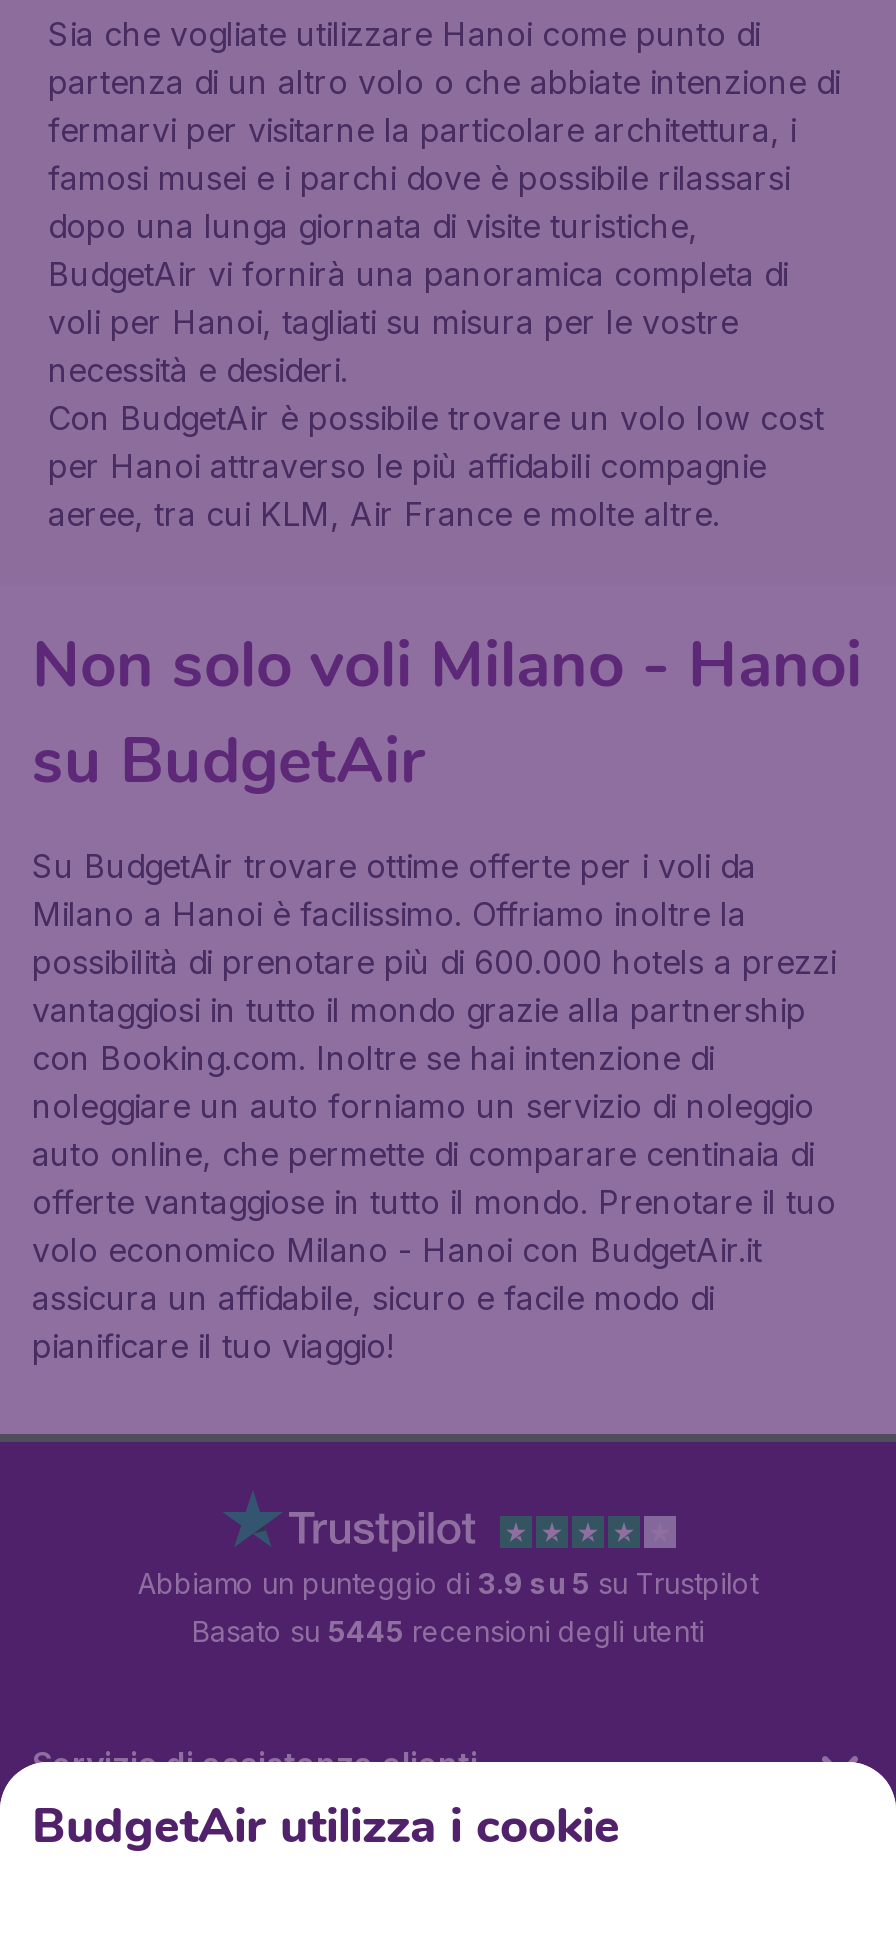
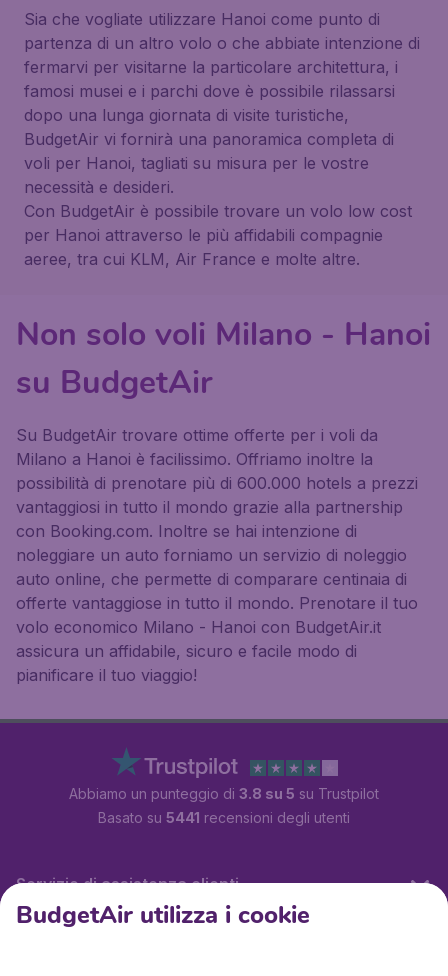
- Abbiamo un punteggio di 3.9 su 5 su Trustpilot
+ Abbiamo un punteggio di 3.8 su 5 su Trustpilot

- Basato su 5445 recensioni degli utenti
+ Basato su 5441 recensioni degli utenti
